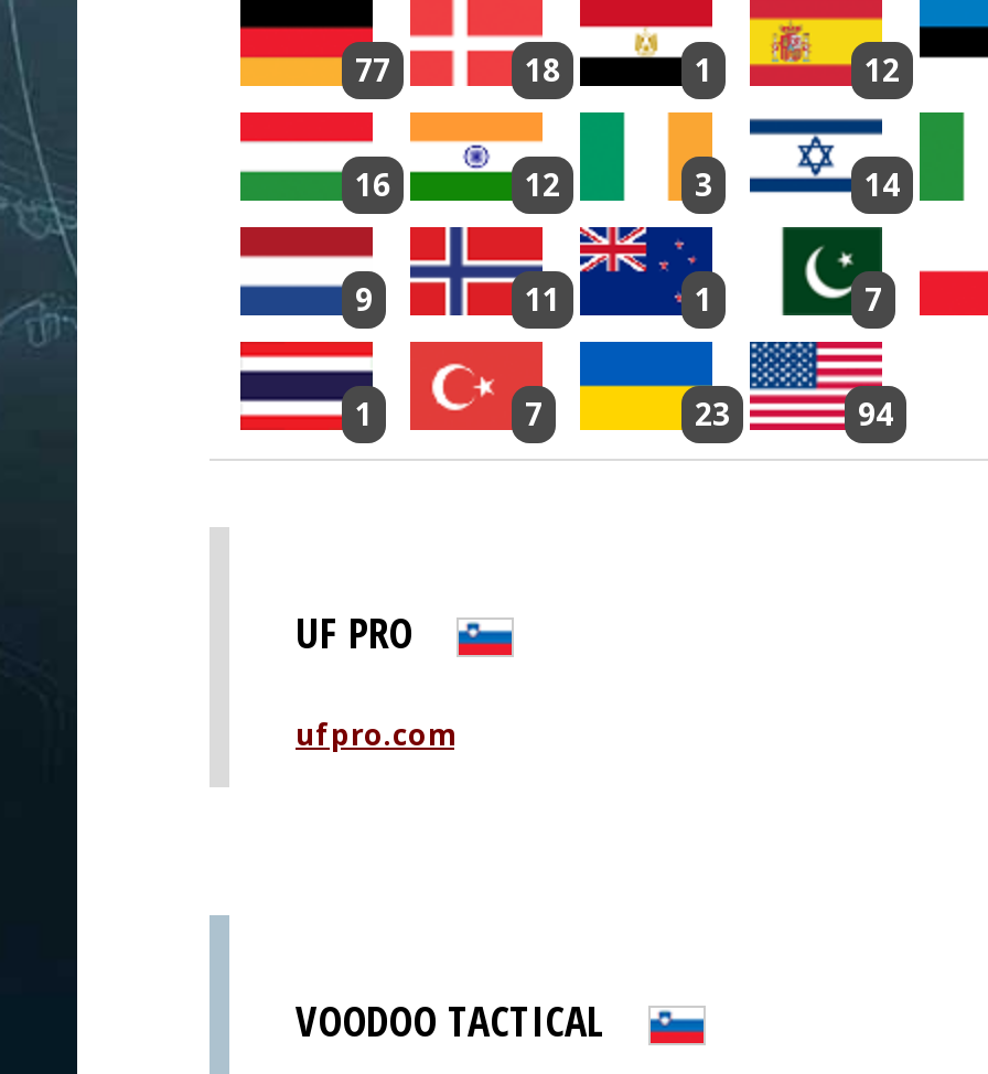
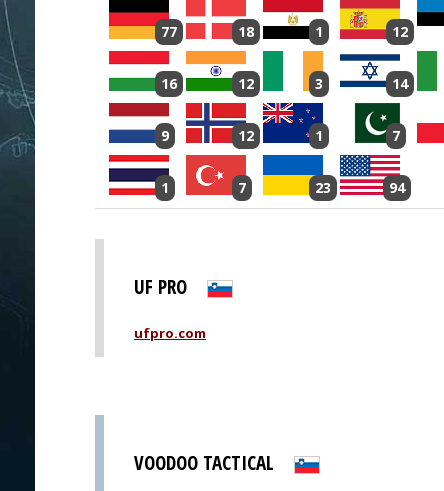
- 11
+ 12
